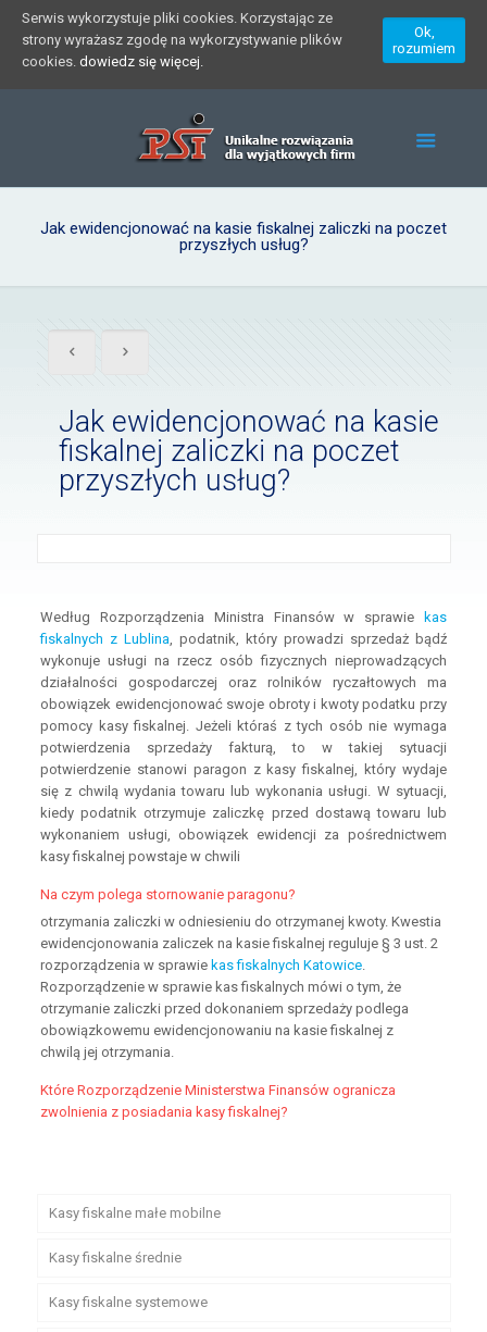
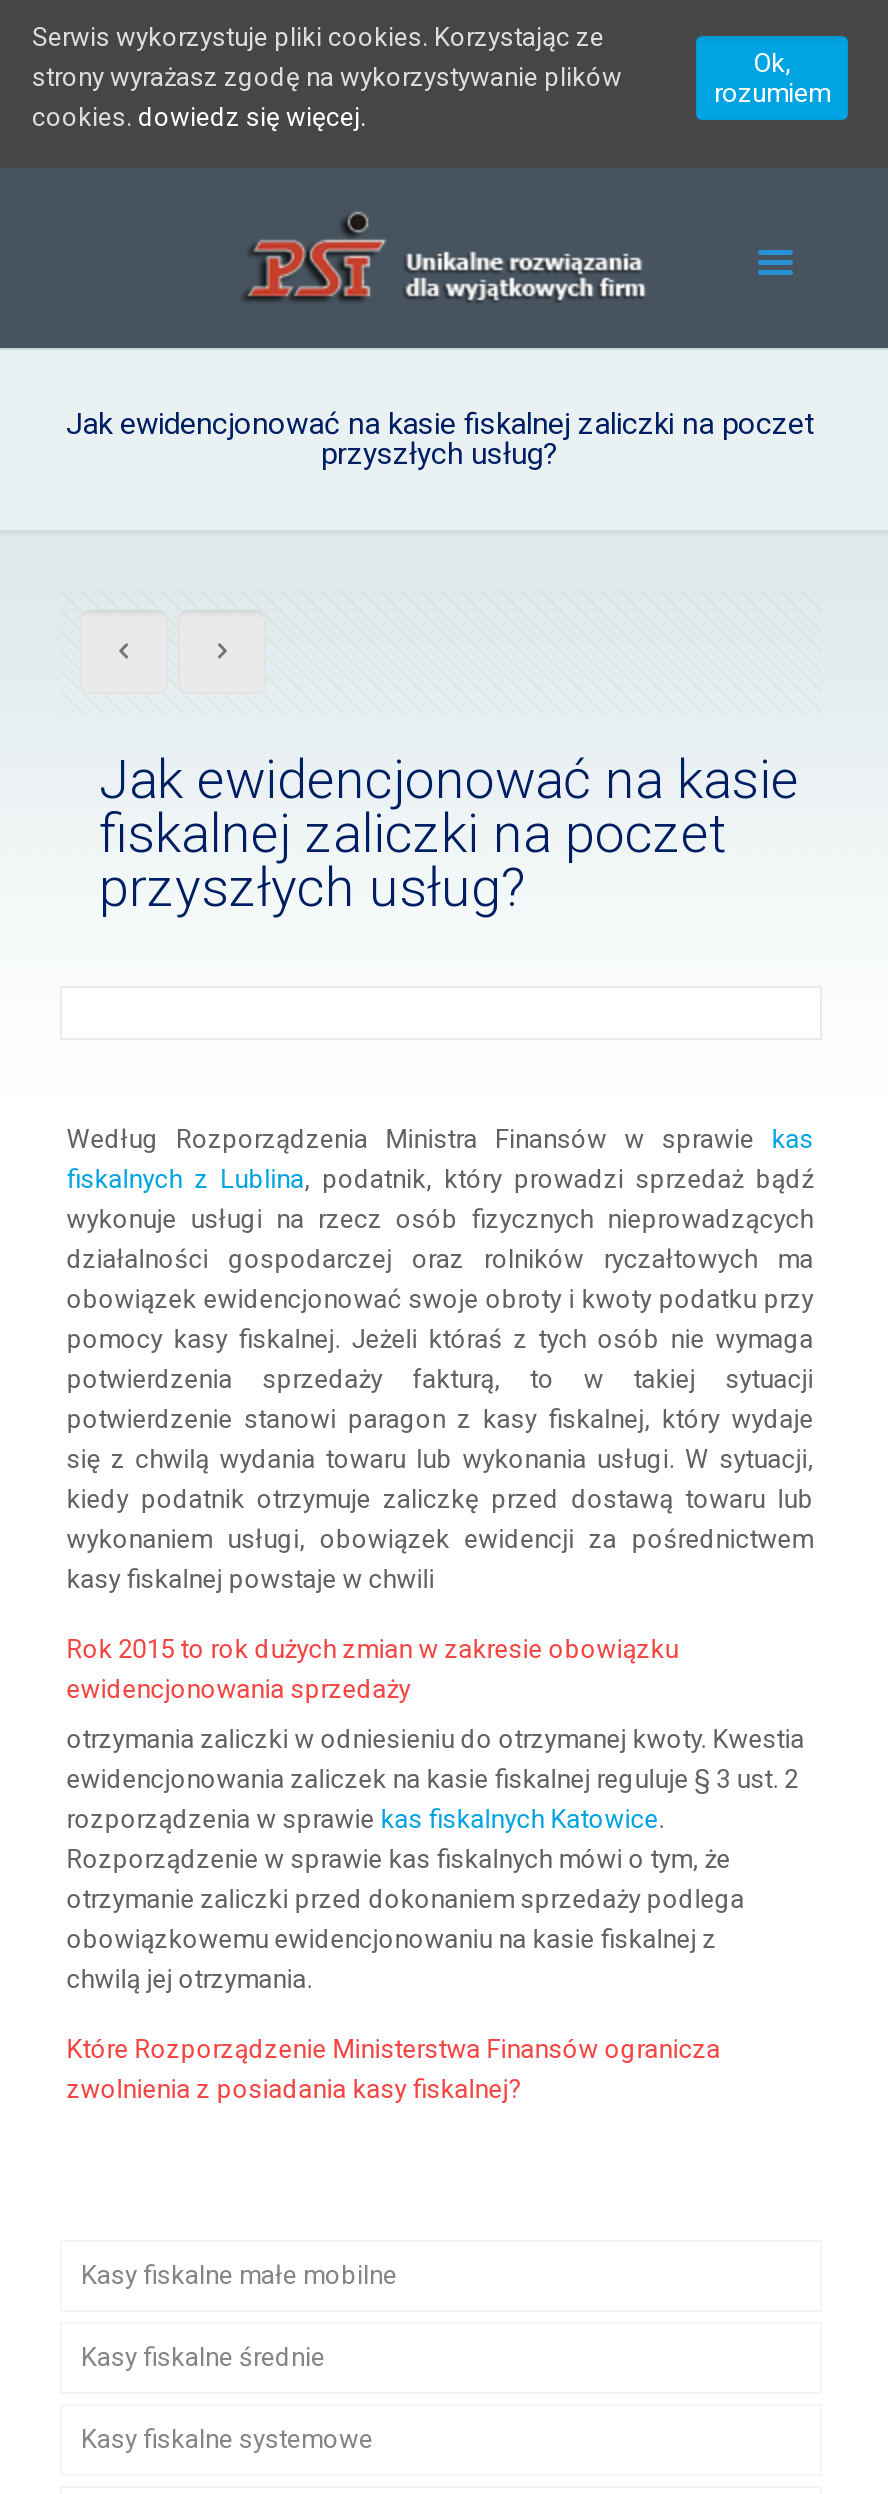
- Na czym polega stornowanie paragonu?
+ Rok 2015 to rok dużych zmian w zakresie obowiązku
+ ewidencjonowania sprzedaży
